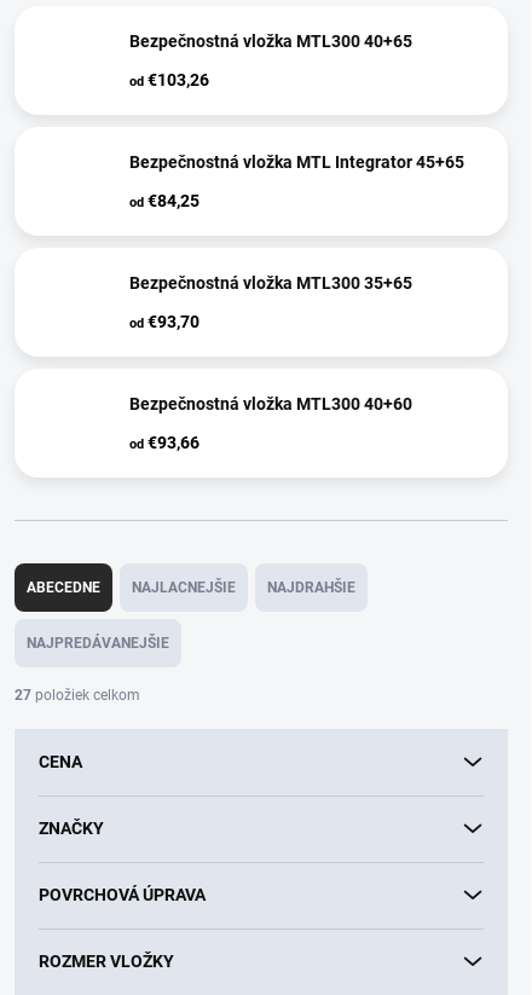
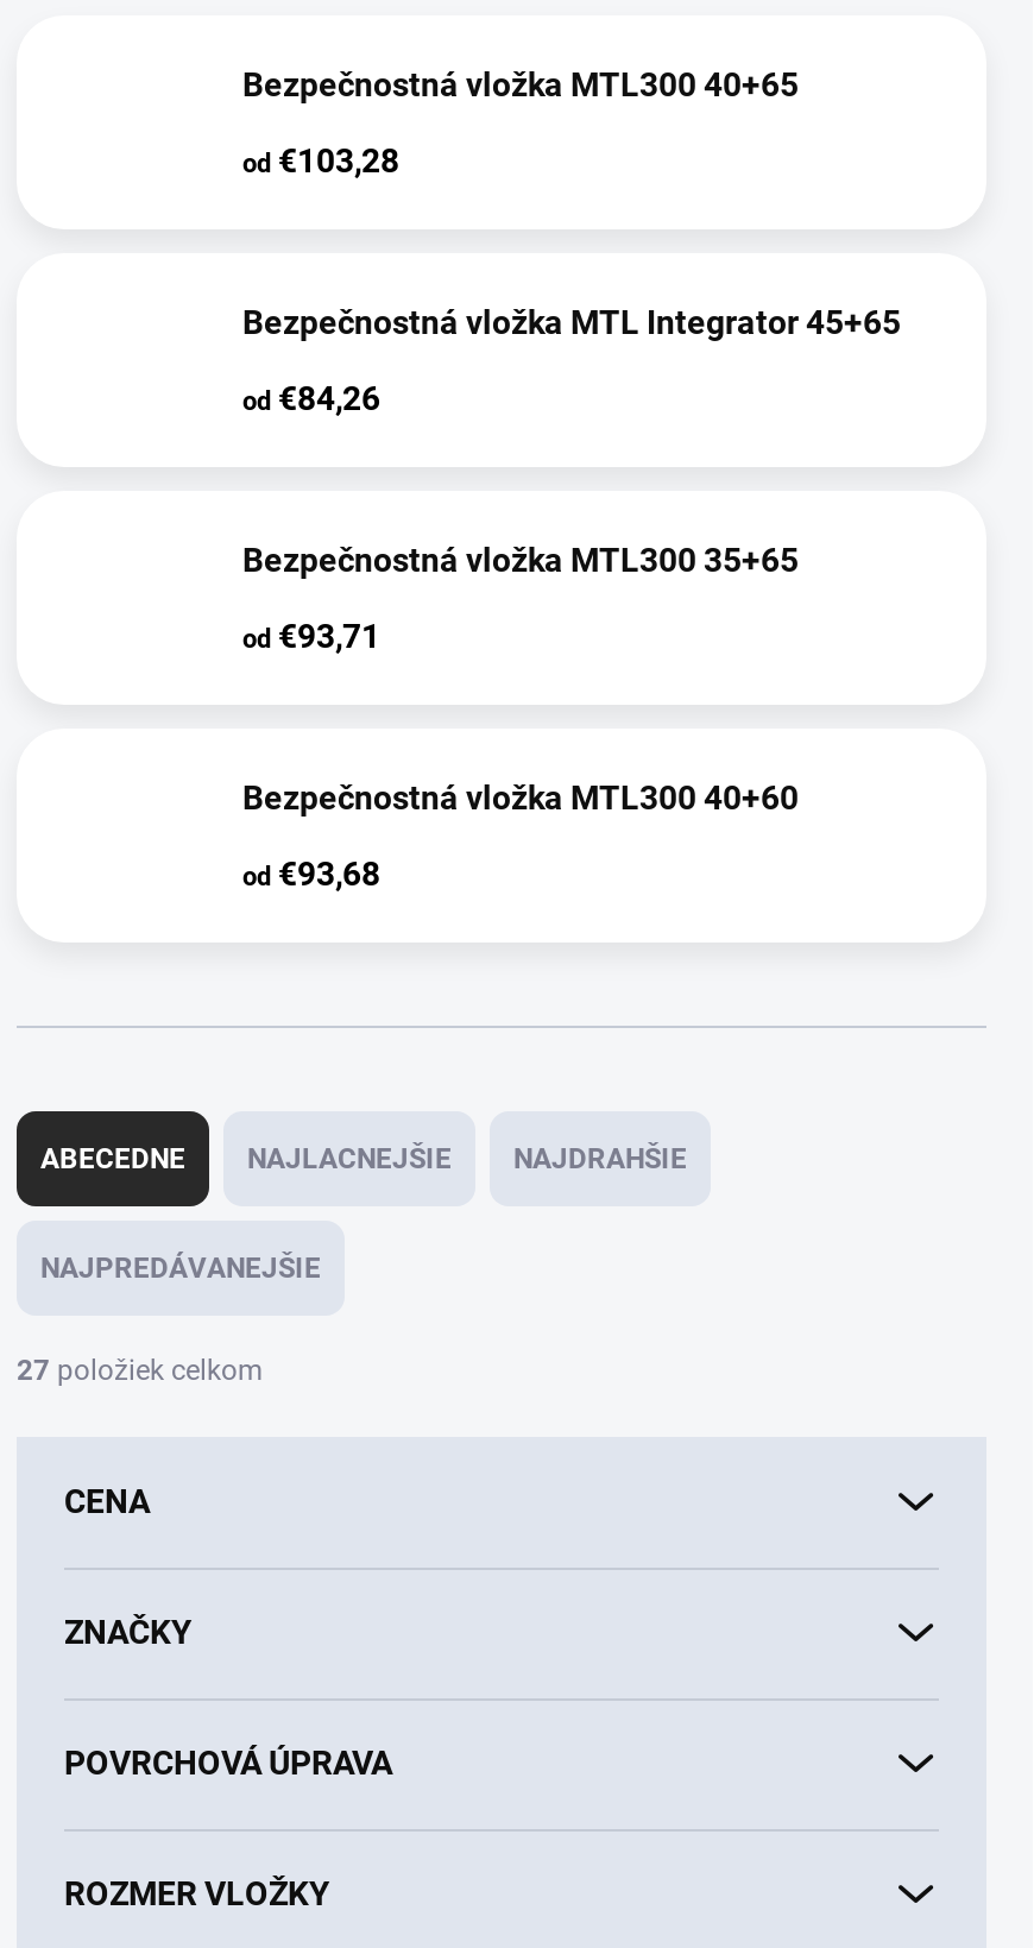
- od €103,26
+ od €103,28

- od €84,25
+ od €84,26

- od €93,70
+ od €93,71

- od €93,66
+ od €93,68
